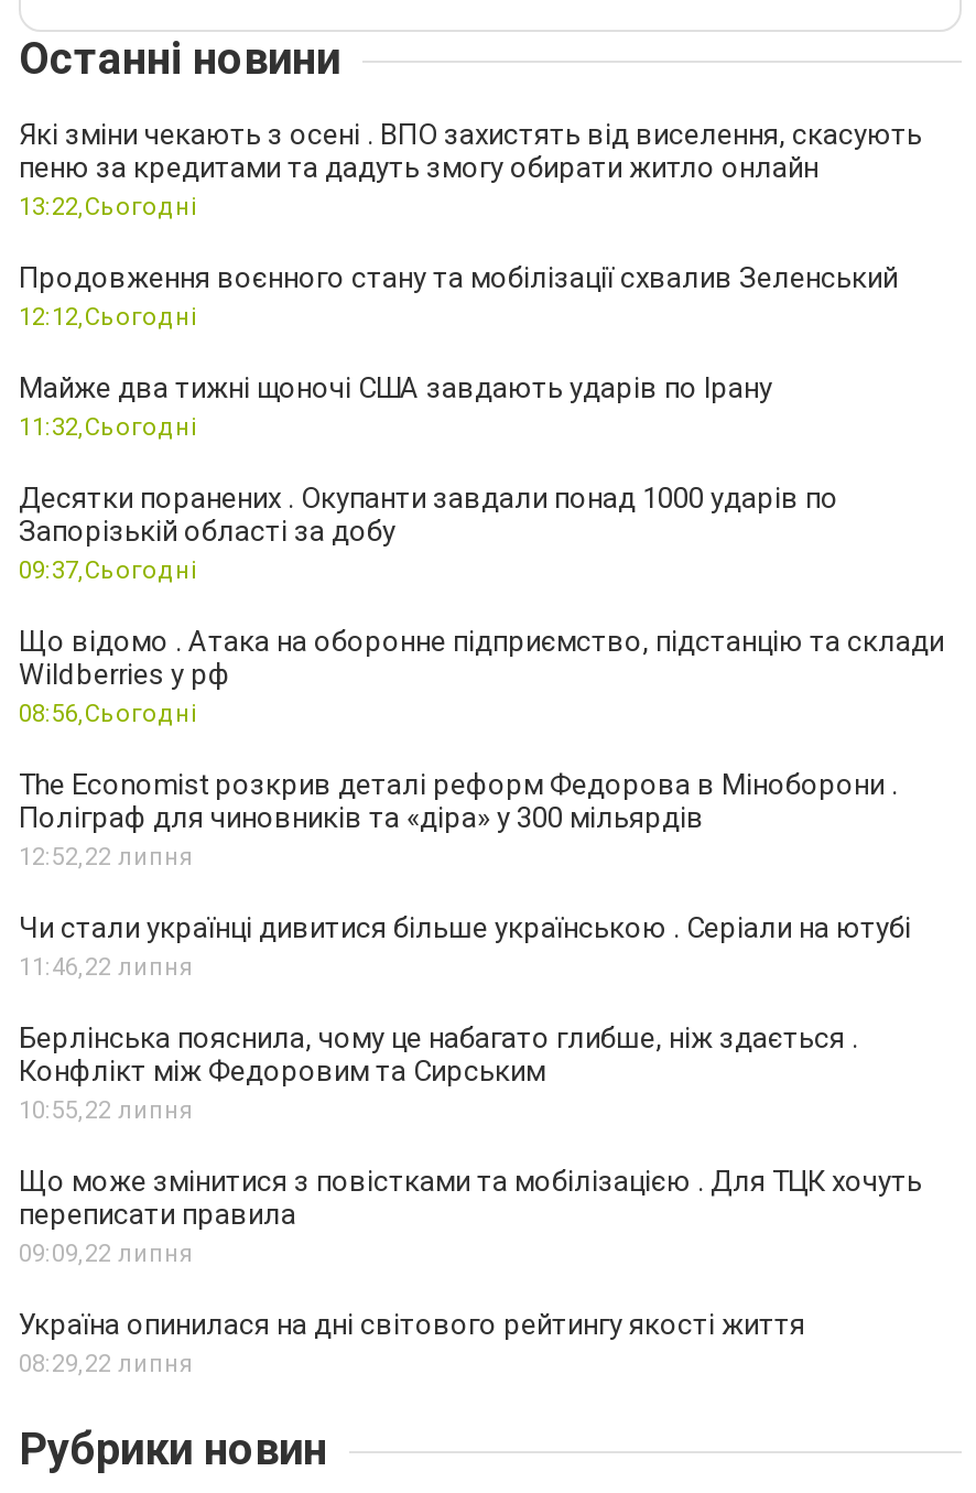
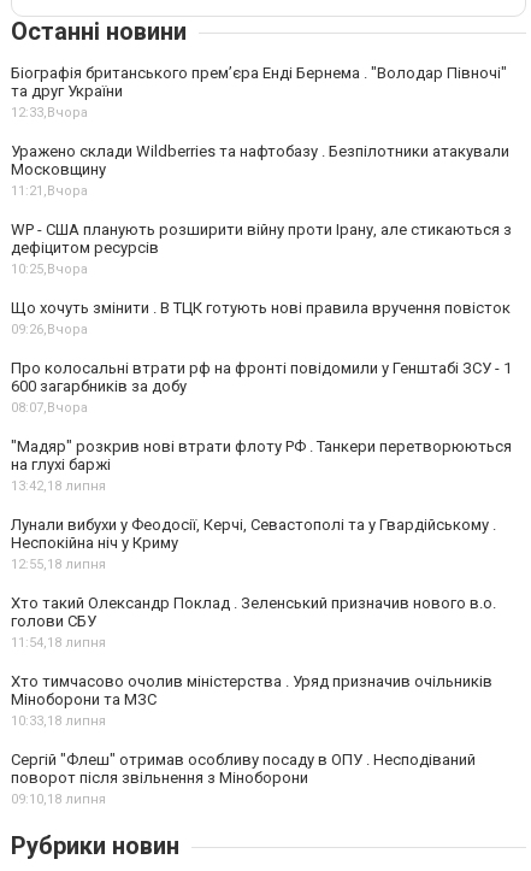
- Які зміни чекають з осені . ВПО захистять від виселення, скасують
- пеню за кредитами та дадуть змогу обирати житло онлайн
- 13:22,Сьогодні
+ Біографія британського прем’єра Енді Бернема . "Володар Півночі"
+ та друг України
+ 12:33,Вчора

- Продовження воєнного стану та мобілізації схвалив Зеленський
- 12:12,Сьогодні
+ Уражено склади Wildberries та нафтобазу . Безпілотники атакували
+ Московщину
+ 11:21, Вчора

- Майже два тижні щоночі США завдають ударів по Ірану
- 11:32,Сьогодні
+ WP - США планують розширити війну проти Ірану, але стикаються з
+ дефіцитом ресурсів
+ 10:25,Вчора

- Десятки поранених . Окупанти завдали понад 1000 ударів по
- Запорізькій області за добу
- 09:37,Сьогодні
+ Що хочуть змінити . В ТЦК готують нові правила вручення повісток
+ 09:26,Вчора

- Що відомо . Атака на оборонне підприємство, підстанцію та склади
- Wildberries у рф
- 08:56,Сьогодні
+ Про колосальні втрати рф на фронті повідомили у Генштабі ЗСУ - 1
+ 600 загарбників за добу
+ 08:07,Вчора

- The Economist розкрив деталі реформ Федорова в Міноборони .
- Поліграф для чиновників та «діра» у 300 мільярдів
- 12:52,22 липня
+ "Мадяр" розкрив нові втрати флоту РФ . Танкери перетворюються
+ на глухі баржі
+ 13:42,18 липня

- Чи стали українці дивитися більше українською . Серіали на ютубі
- 11:46,22 липня
+ Лунали вибухи у Феодосії, Керчі, Севастополі та у Гвардійському .
+ Неспокійна ніч у Криму
+ 12:55,18 липня

- Берлінська пояснила, чому це набагато глибше, ніж здається .
- Конфлікт між Федоровим та Сирським
- 10:55,22 липня
+ Хто такий Олександр Поклад . Зеленський призначив нового в.о.
+ голови СБУ
+ 11:54,18 липня

- Що може змінитися з повістками та мобілізацією . Для ТЦК хочуть
- переписати правила
- 09:09,22 липня
+ Хто тимчасово очолив міністерства . Уряд призначив очільників
+ Міноборони та МЗС
+ 10:33,18 липня

- Україна опинилася на дні світового рейтингу якості життя
- 08:29,22 липня
+ Сергій "Флеш" отримав особливу посаду в ОПУ . Несподіваний
+ поворот після звільнення з Міноборони
+ 09:10,18 липня
